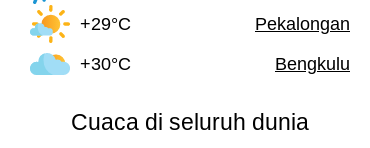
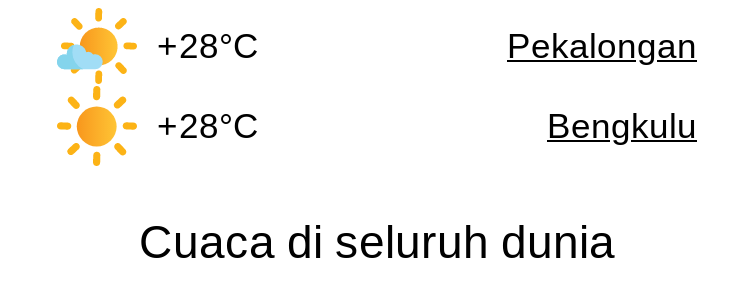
- +29°C
+ +28°C

- [image]
- +30°C
+ [image]
+ +28°C
